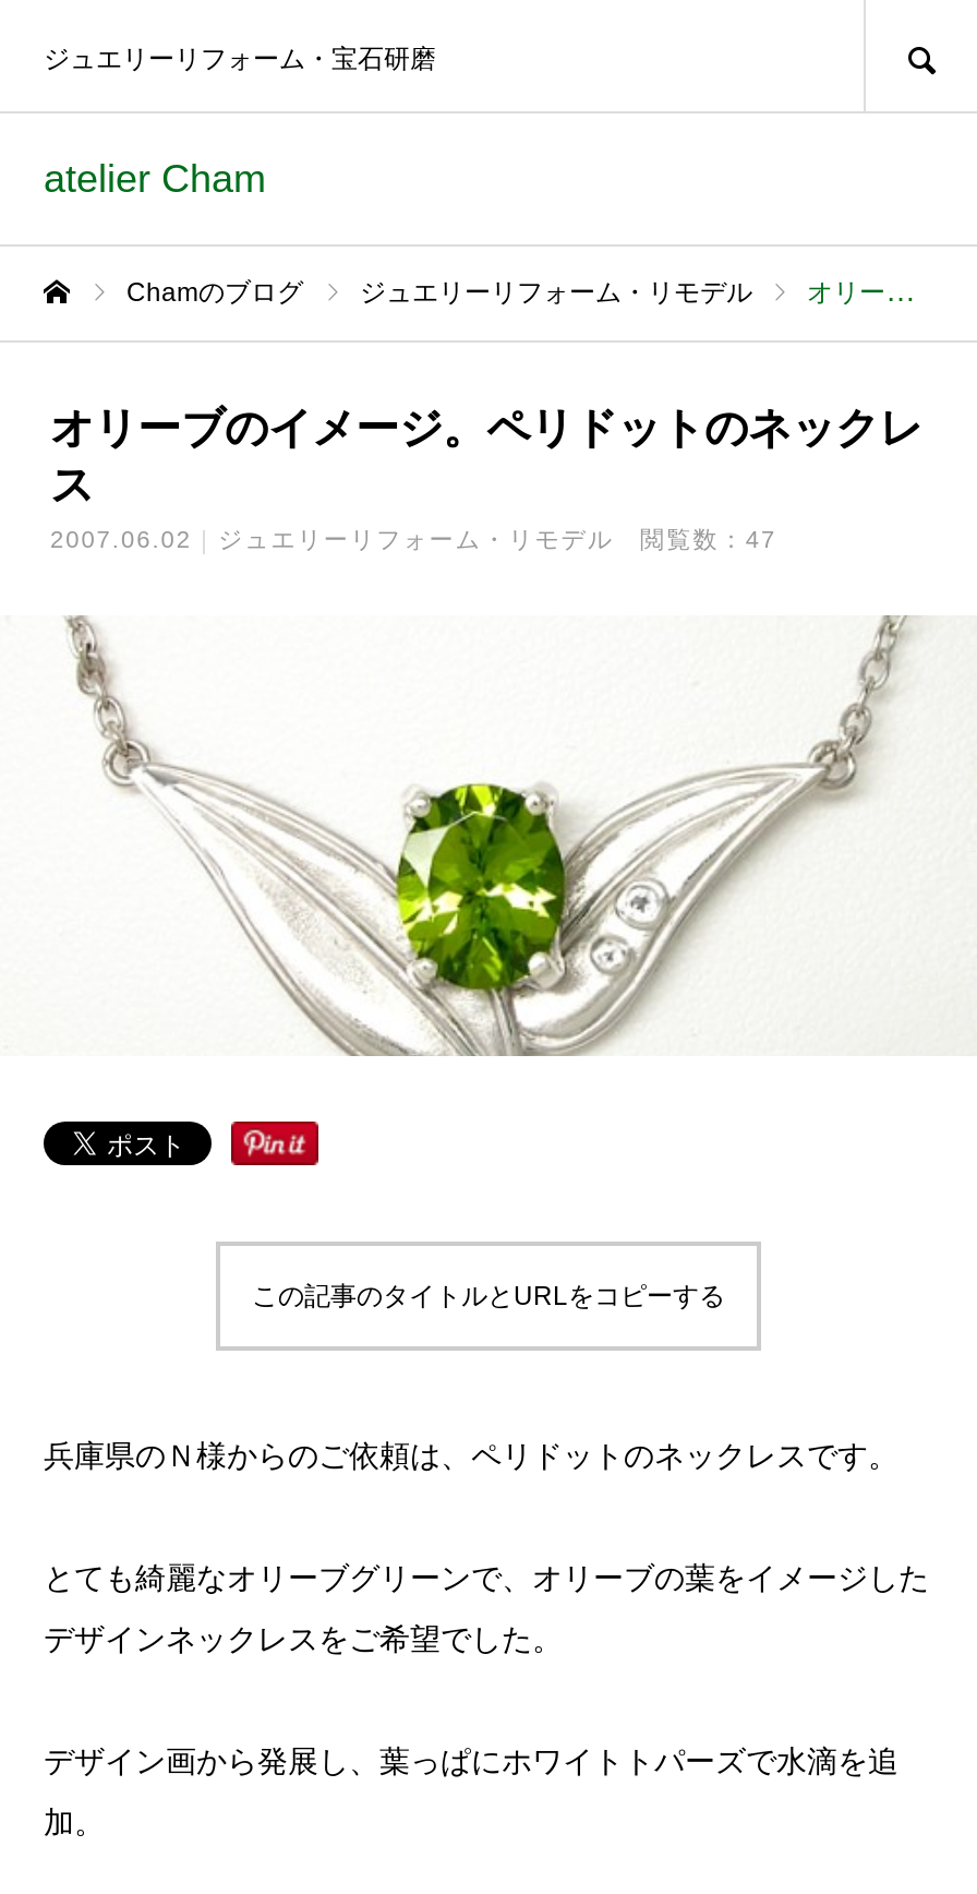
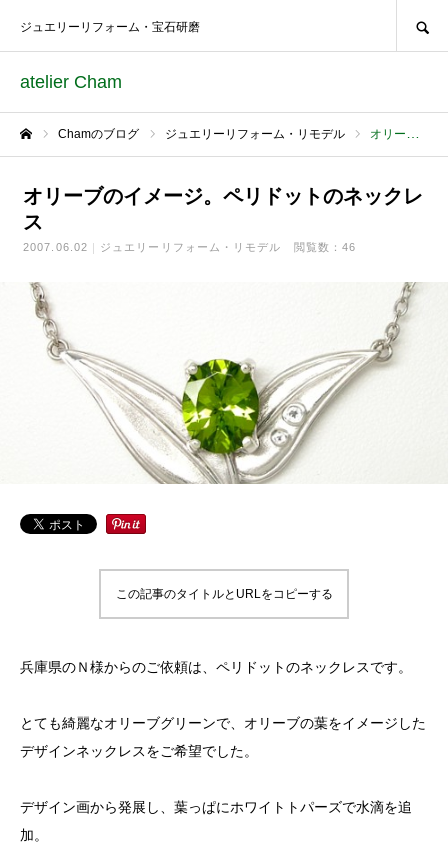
- 2007.06.02 ジュエリーリフォーム・リモデル 閲覧数：47
+ 2007.06.02 ジュエリーリフォーム・リモデル 閲覧数：46
